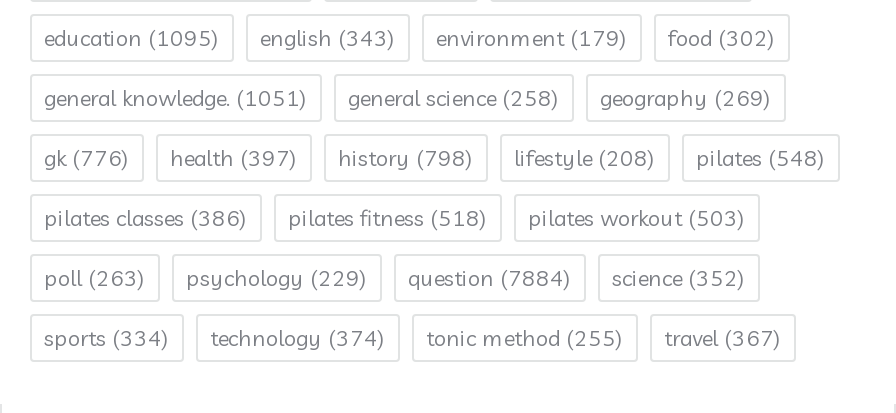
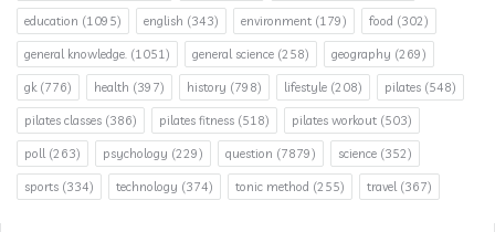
- poll (263) psychology (229) question (7884) science (352)
+ poll (263) psychology (229) question (7879) science (352)
